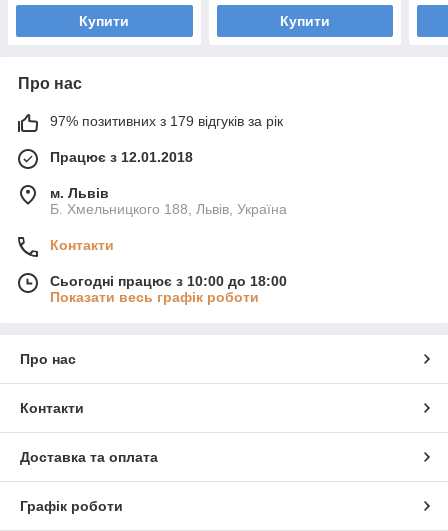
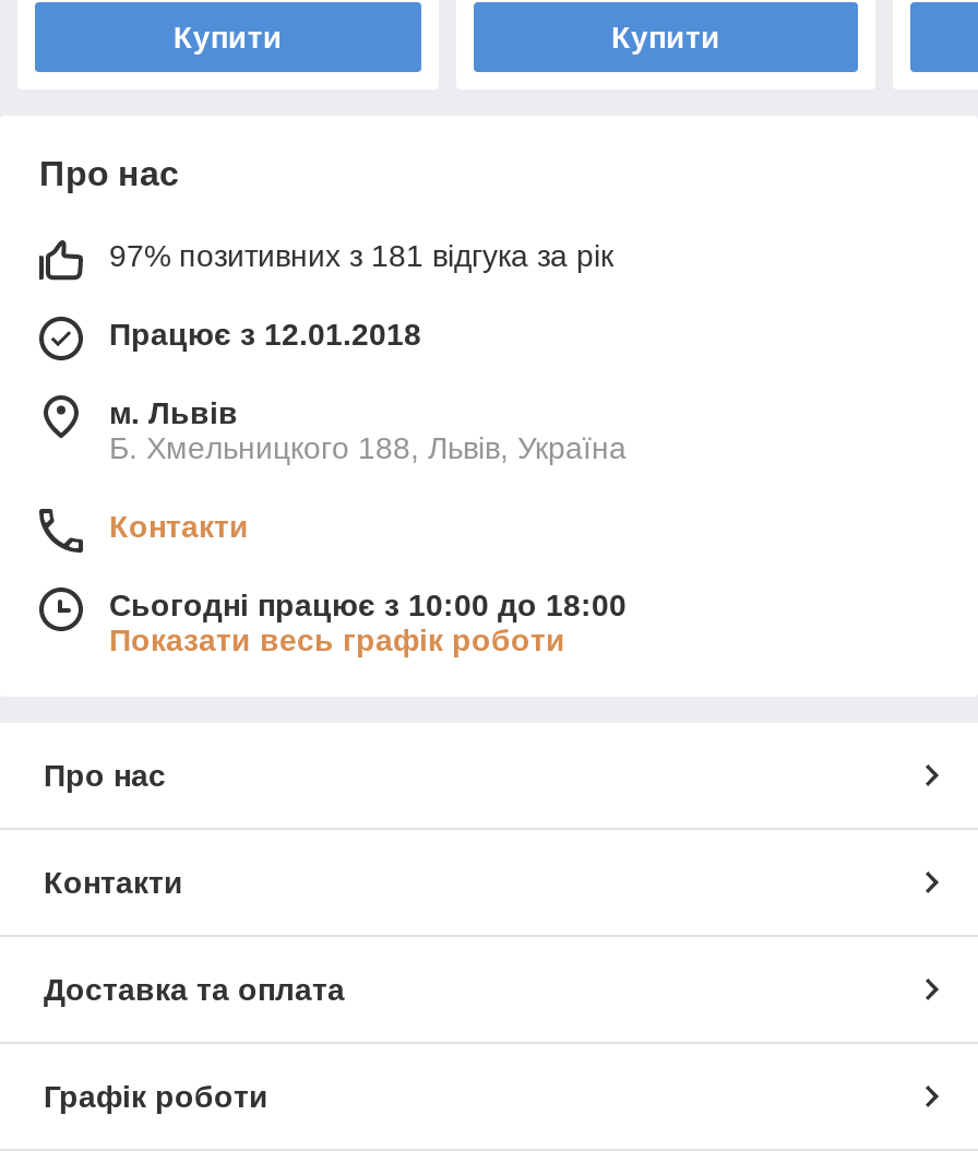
- 97% позитивних з 179 відгуків за рік
+ 97% позитивних з 181 відгука за рік
